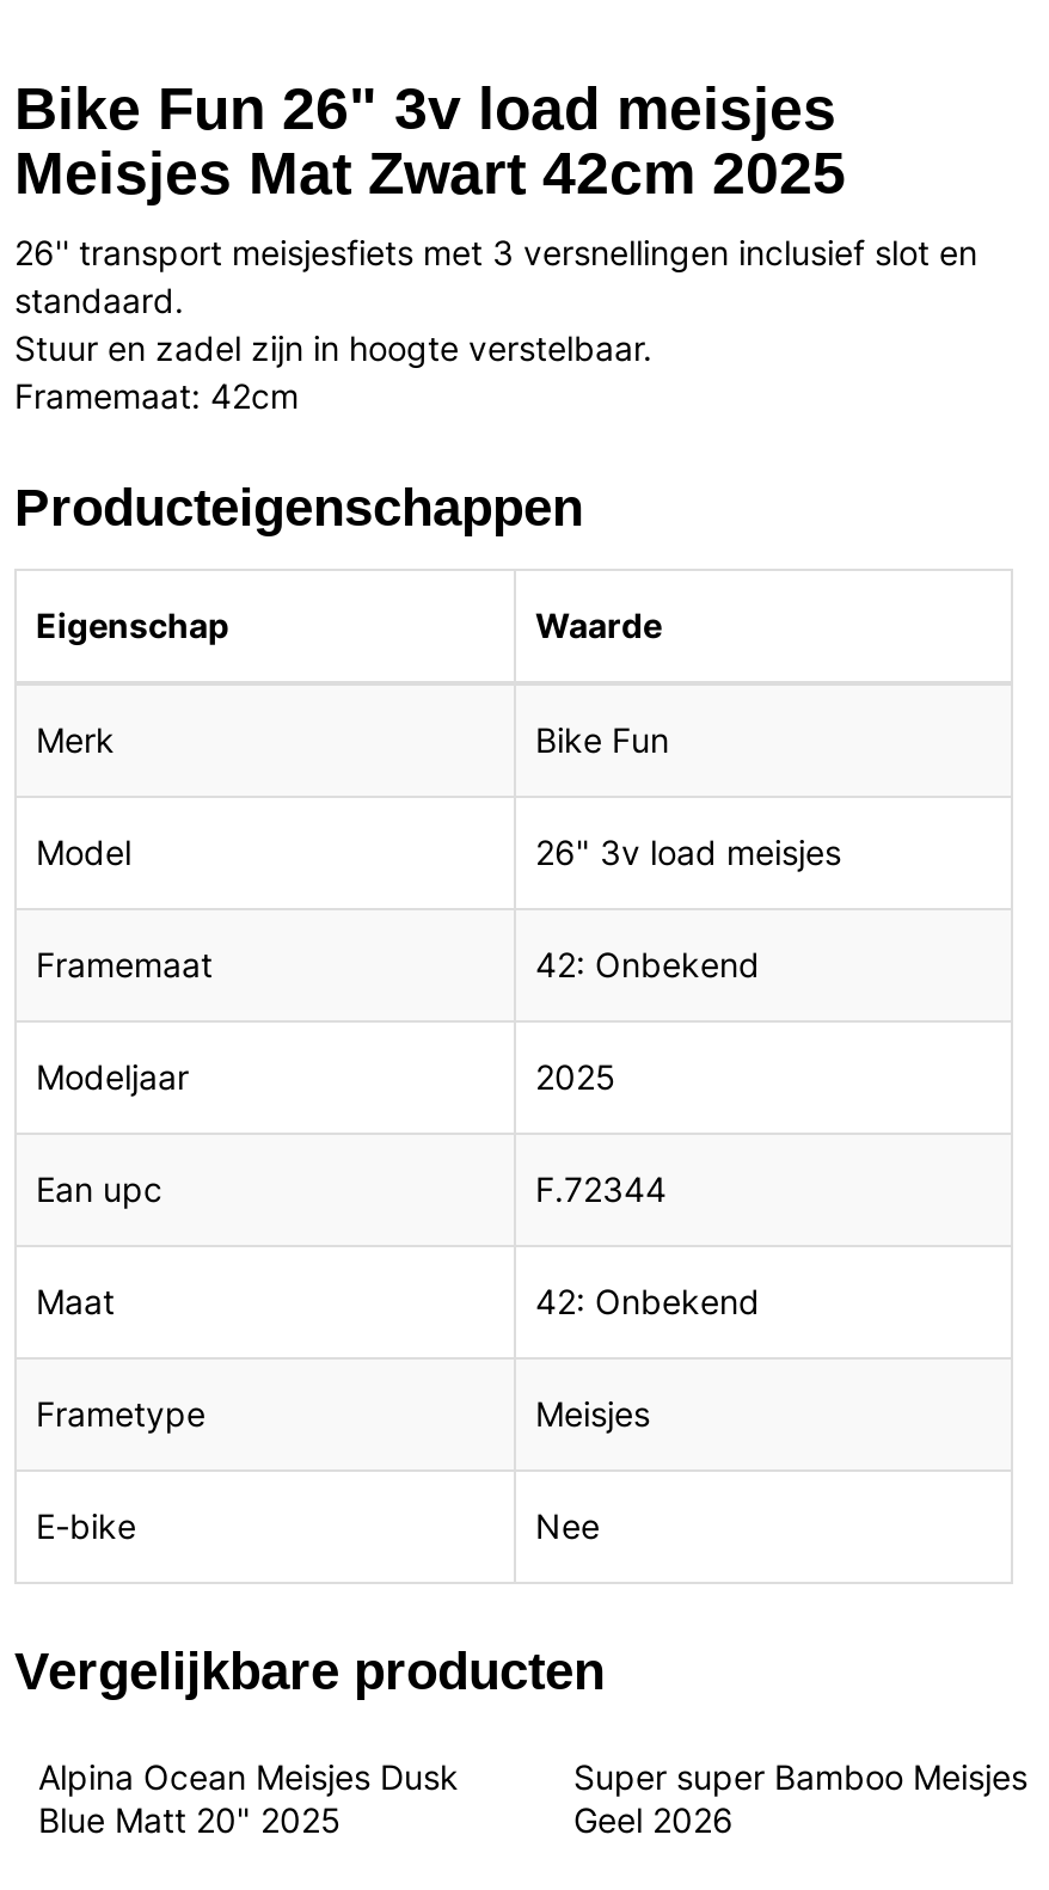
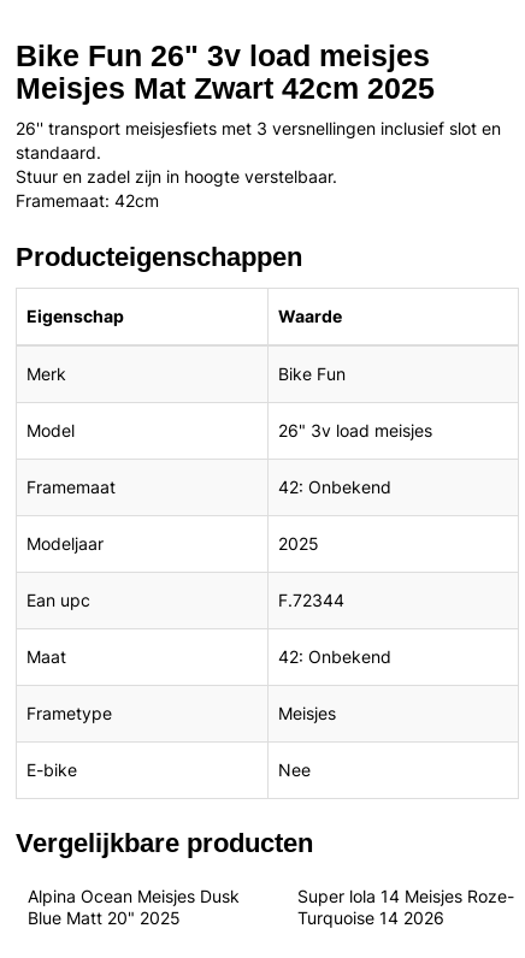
- Super super Bamboo Meisjes
- Geel 2026
+ Super lola 14 Meisjes Roze-
+ Turquoise 14 2026
